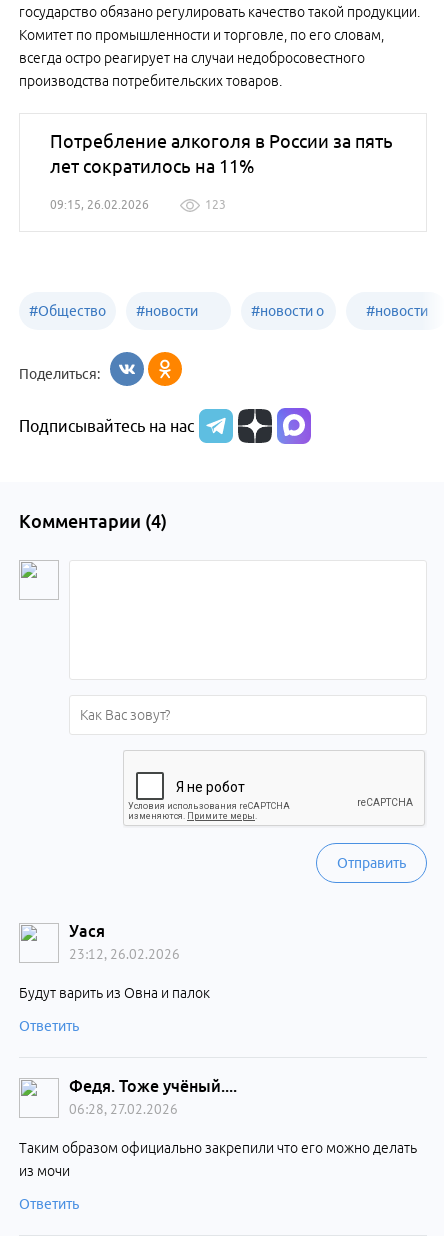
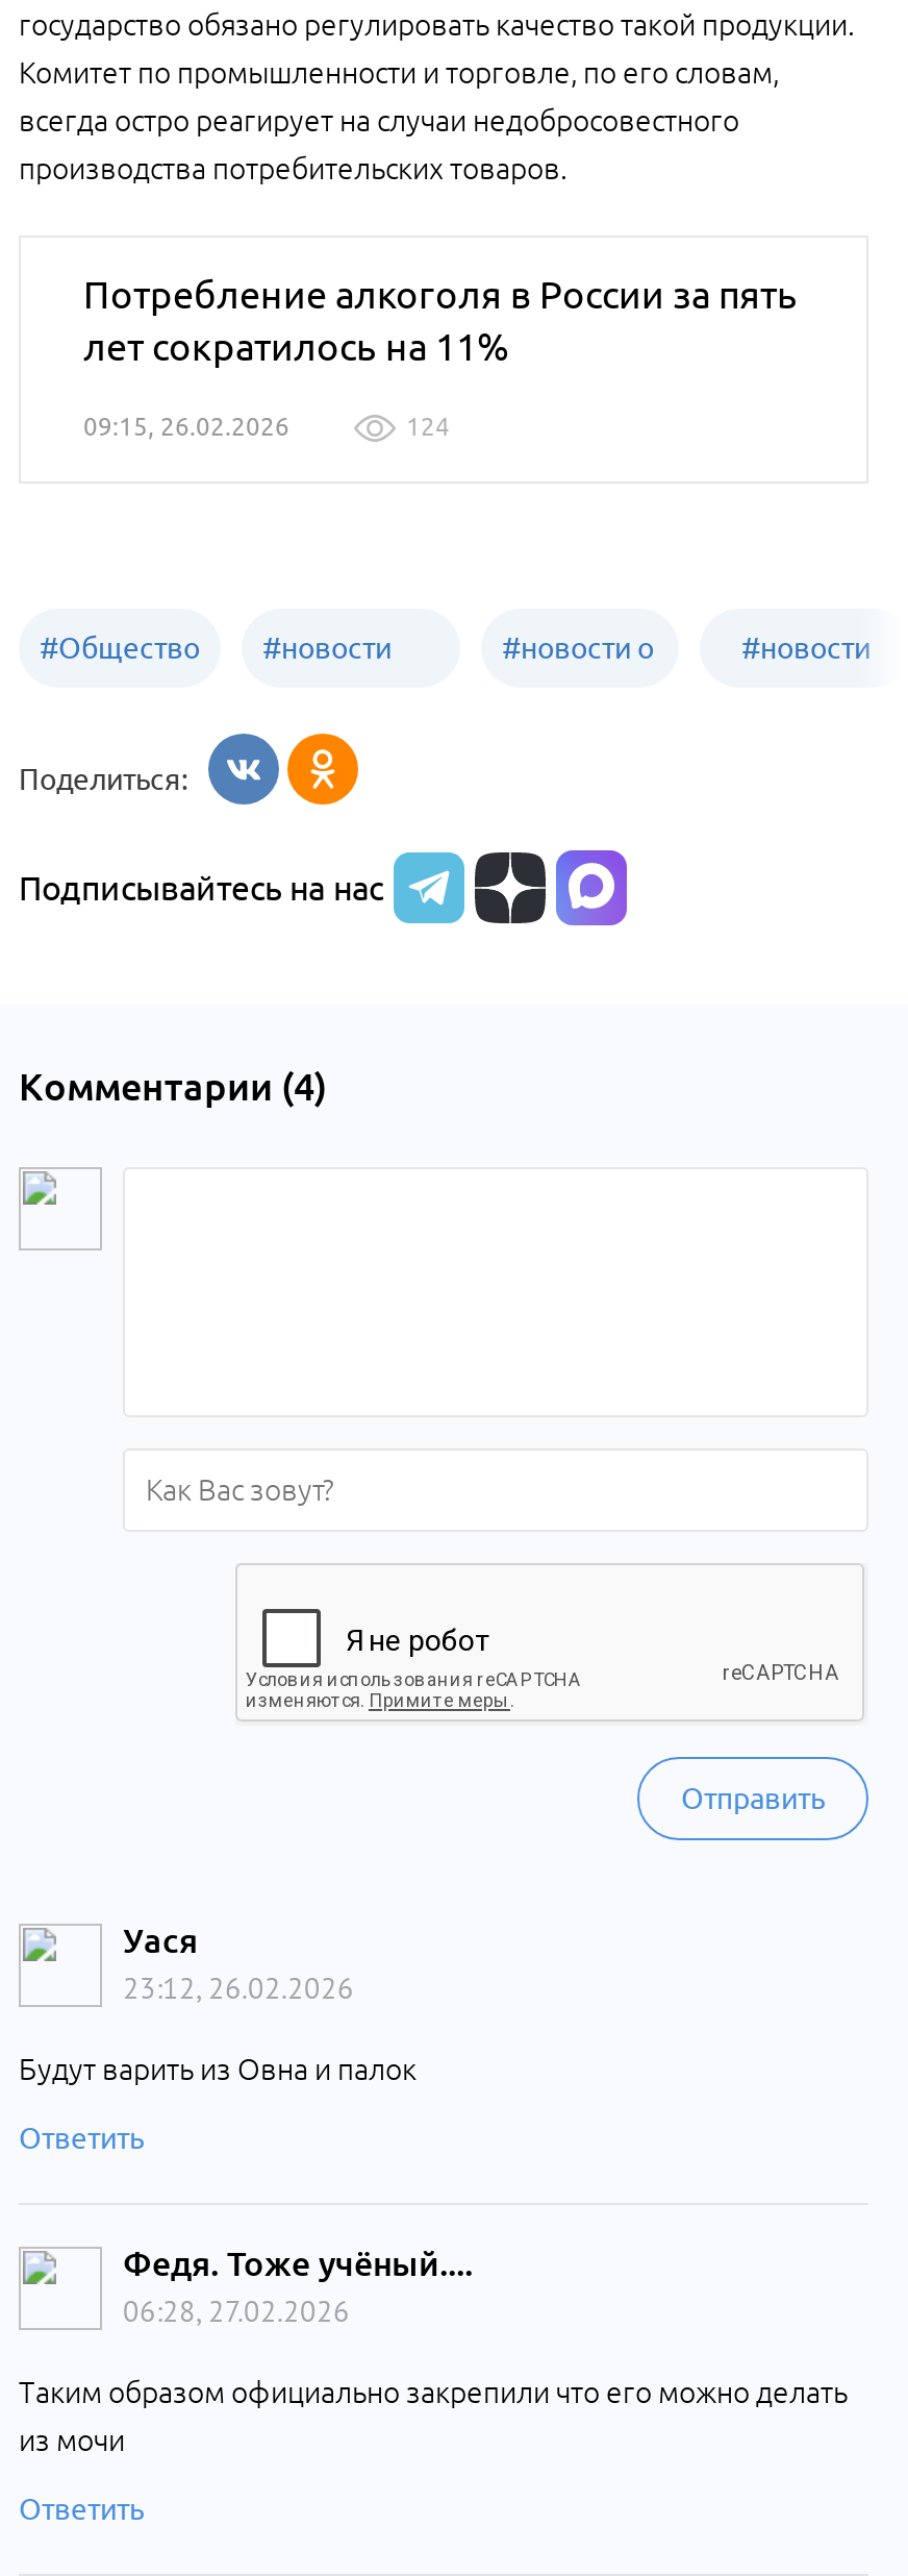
- 123
+ 124
